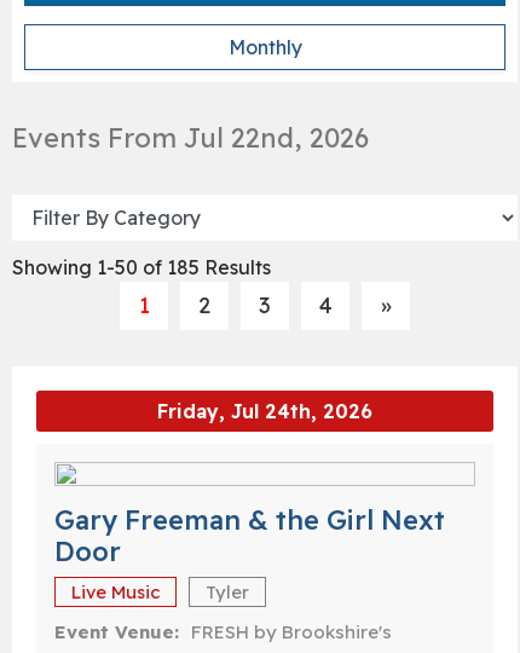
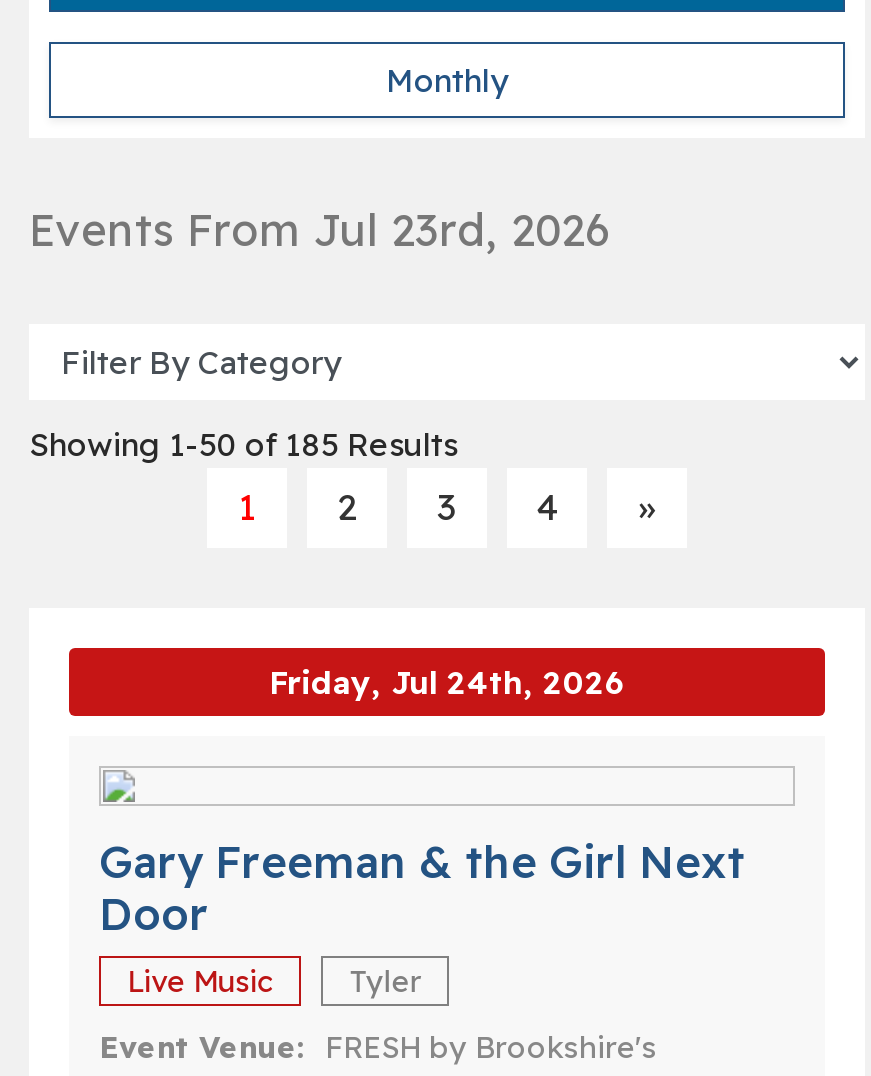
- Events From Jul 22nd, 2026
+ Events From Jul 23rd, 2026
